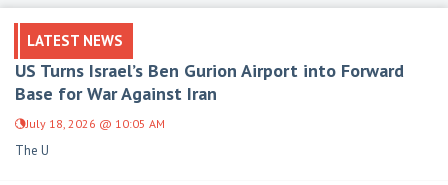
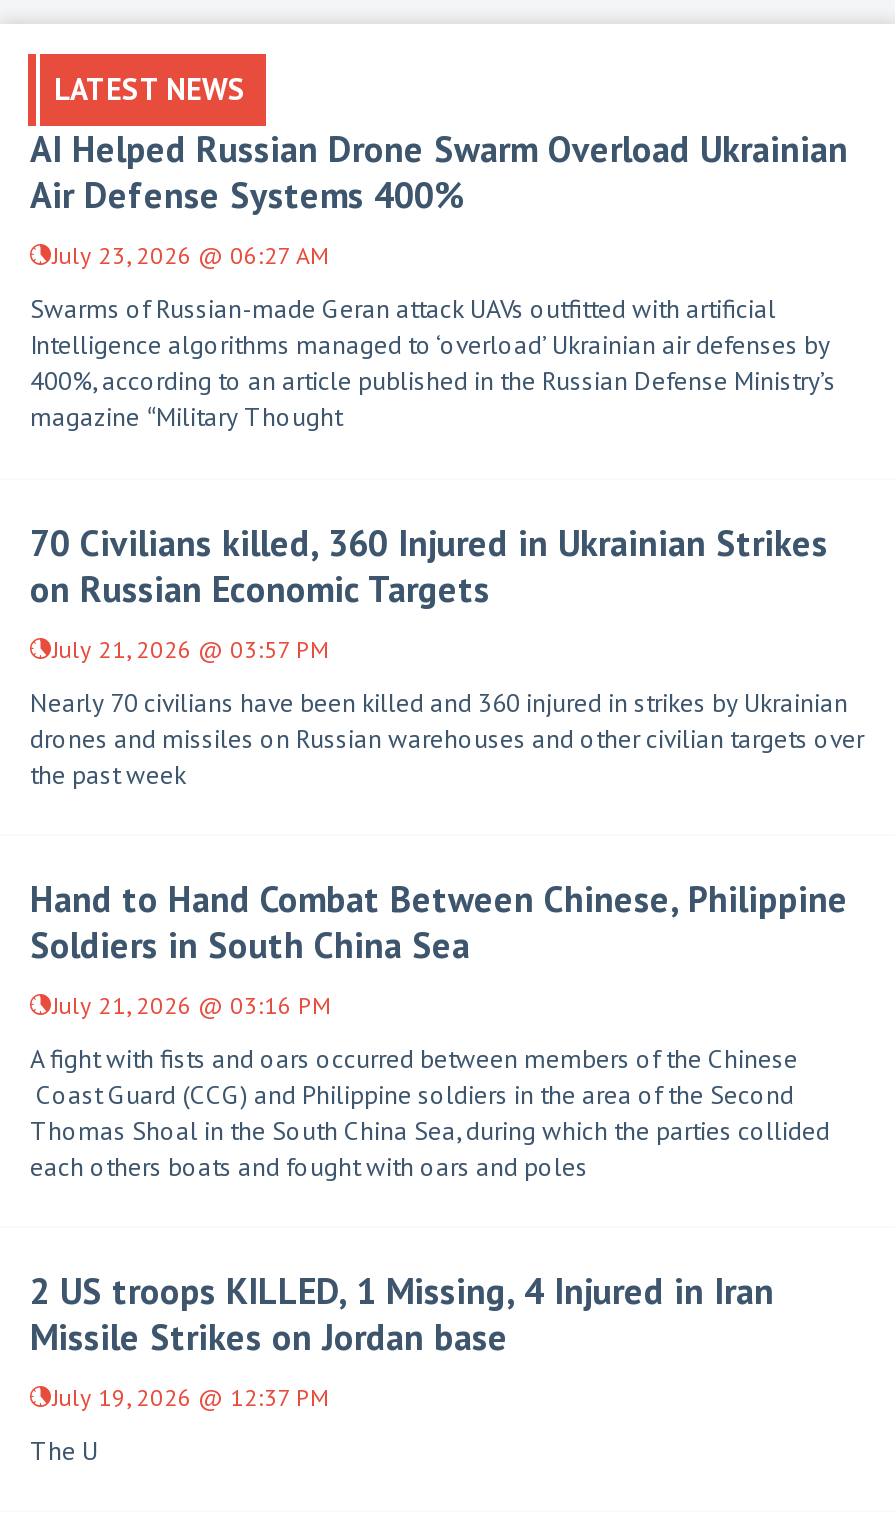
- US Turns Israel’s Ben Gurion Airport into Forward
- Base for War Against Iran
- July 18, 2026 @ 10:05 AM
+ AI Helped Russian Drone Swarm Overload Ukrainian
+ Air Defense Systems 400%
+ July 23, 2026 @ 06:27 AM
+ Swarms of Russian-made Geran attack UAVs outfitted with artificial
+ Intelligence algorithms managed to ‘overload’ Ukrainian air defenses by
+ 400%, according to an article published in the Russian Defense Ministry’s
+ magazine “Military Thought
+ 70 Civilians killed, 360 Injured in Ukrainian Strikes
+ on Russian Economic Targets
+ July 21, 2026 @ 03:57 PM
+ Nearly 70 civilians have been killed and 360 injured in strikes by Ukrainian
+ drones and missiles on Russian warehouses and other civilian targets over
+ the past week
+ Hand to Hand Combat Between Chinese, Philippine
+ Soldiers in South China Sea
+ July 21, 2026 @ 03:16 PM
+ A fight with fists and oars occurred between members of the Chinese
+ Coast Guard (CCG) and Philippine soldiers in the area of the Second
+ Thomas Shoal in the South China Sea, during which the parties collided
+ each others boats and fought with oars and poles
+ 2 US troops KILLED, 1 Missing, 4 Injured in Iran
+ Missile Strikes on Jordan base
+ July 19, 2026 @ 12:37 PM
